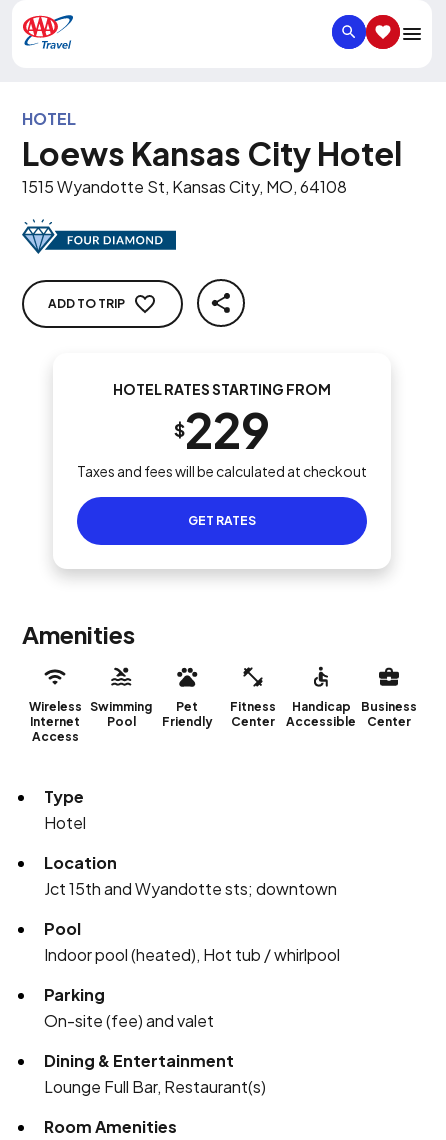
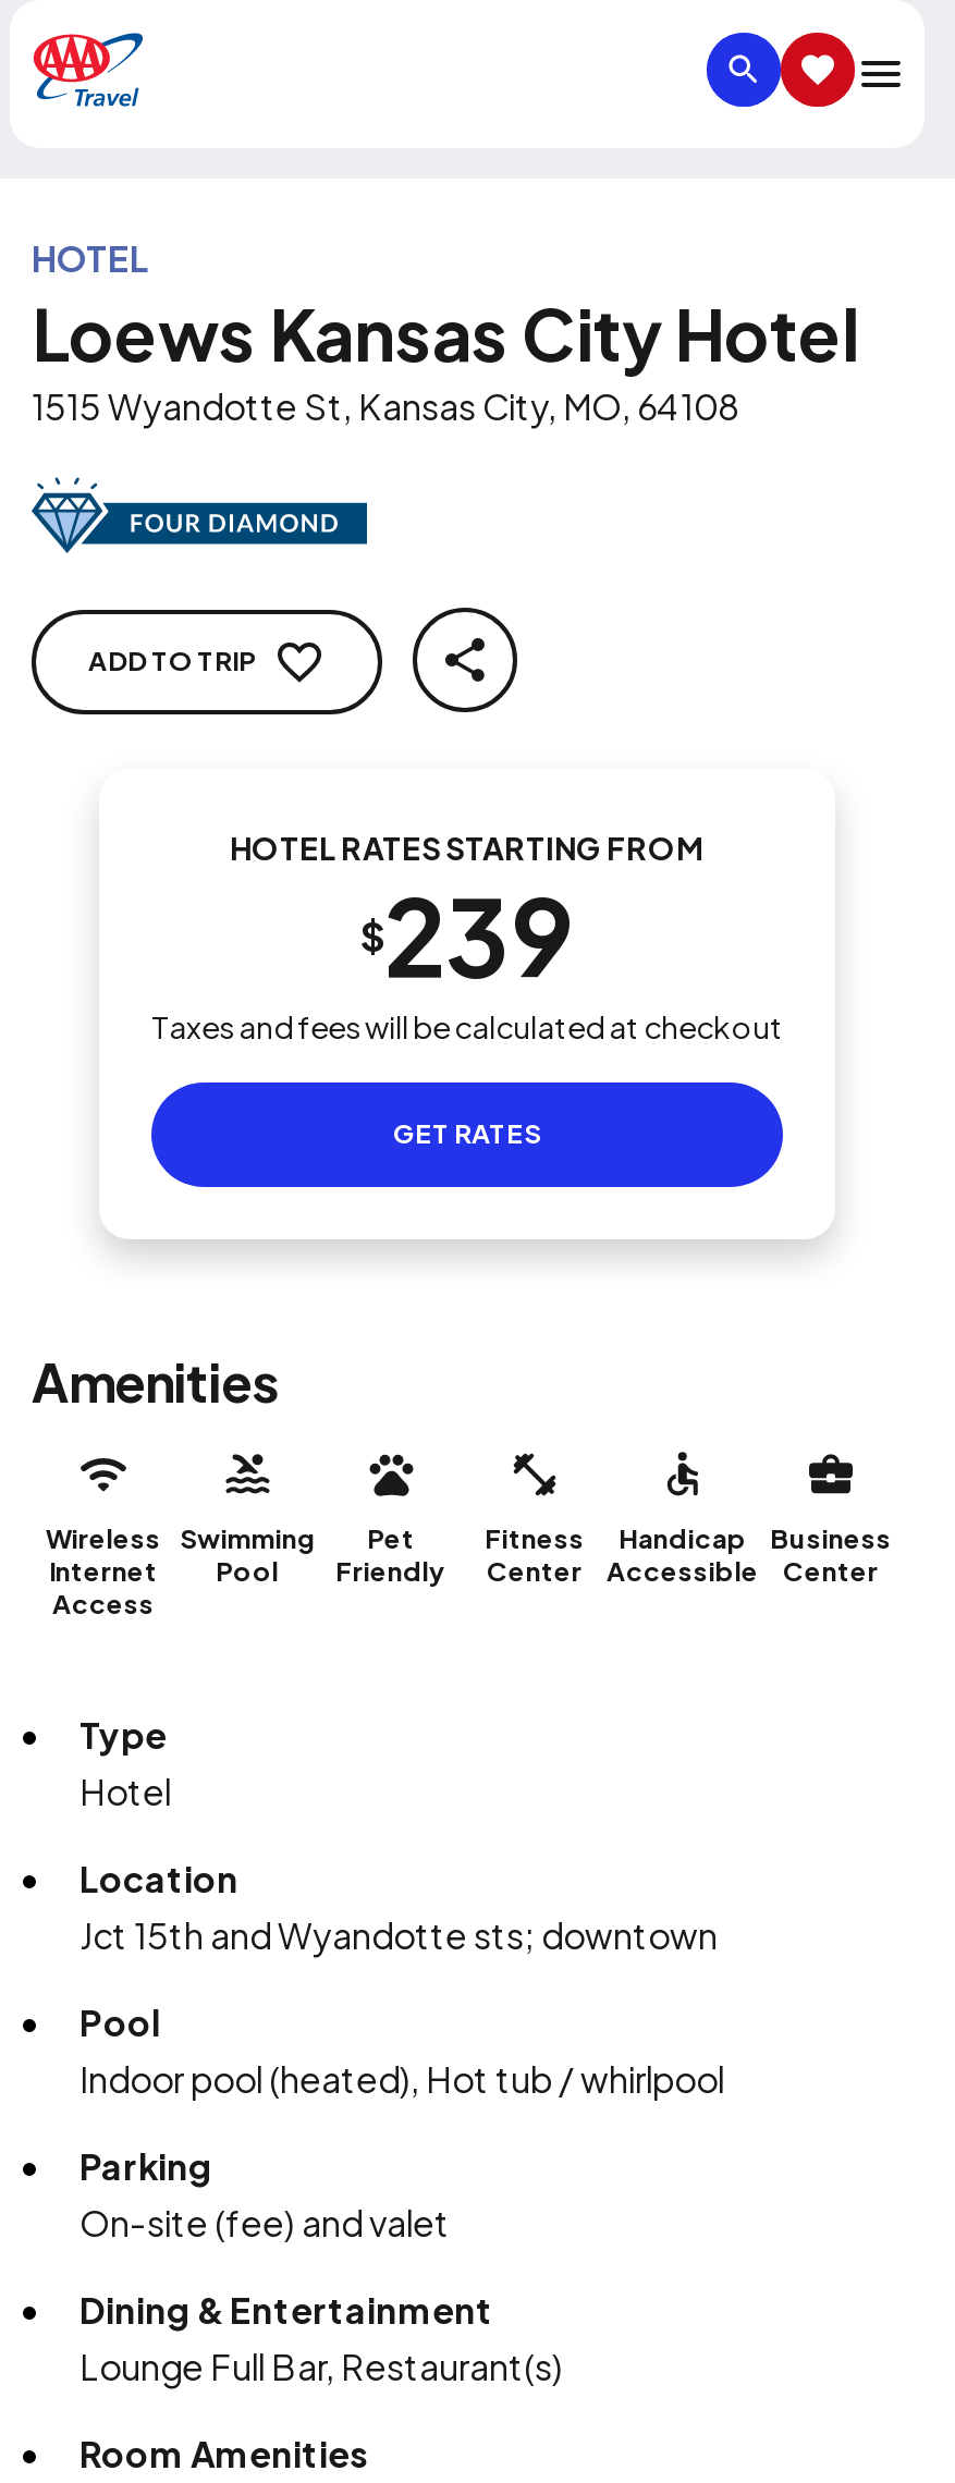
- $229
+ $239
